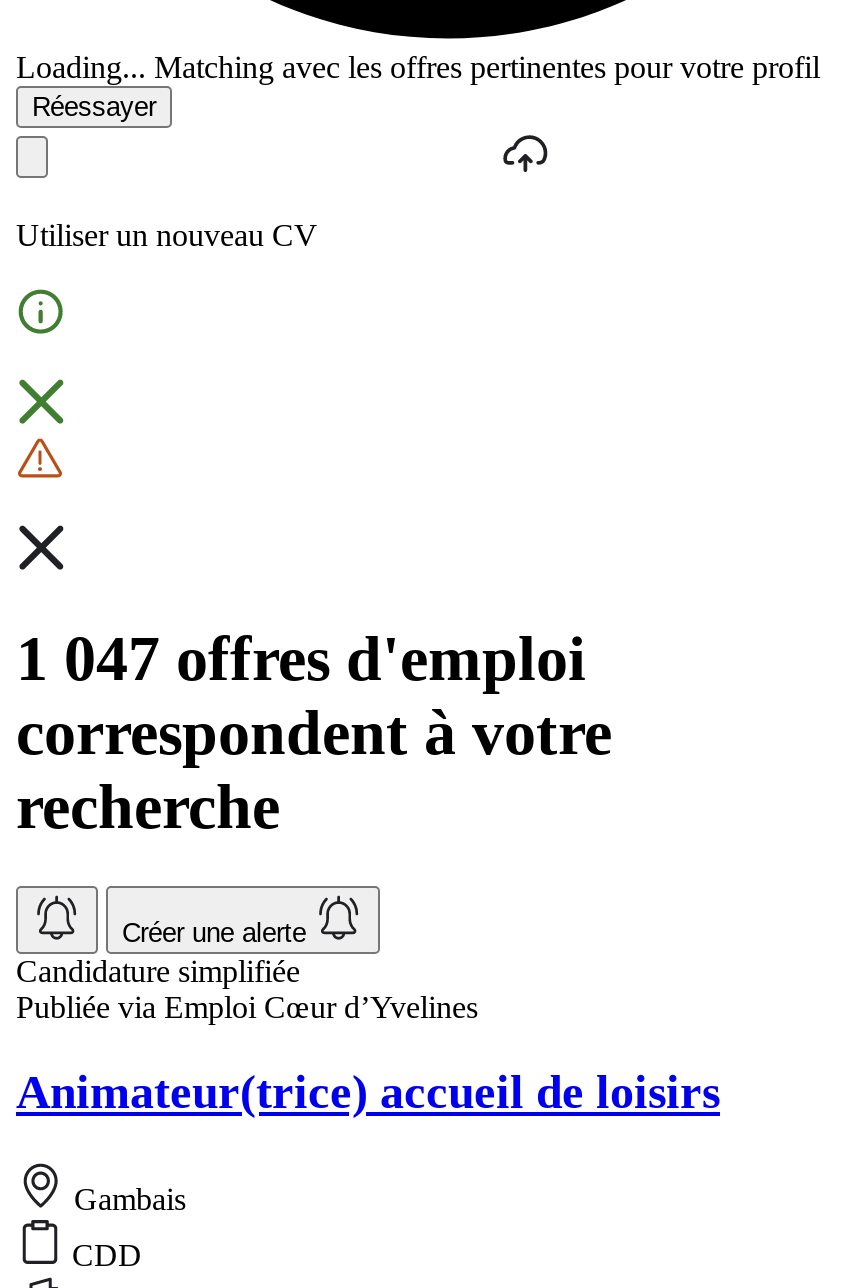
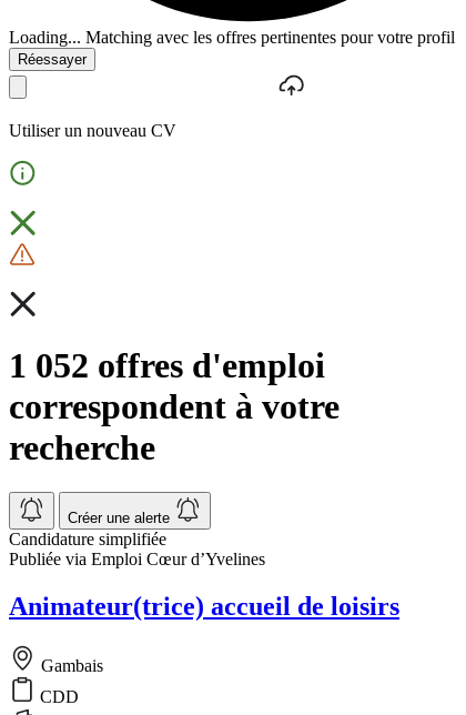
- 1 047 offres d'emploi
+ 1 052 offres d'emploi
